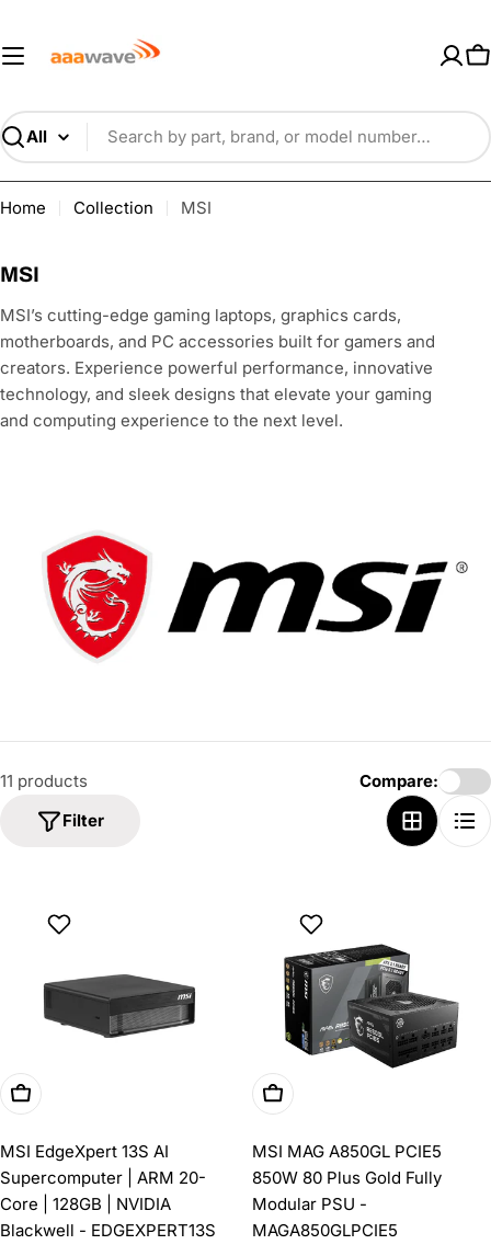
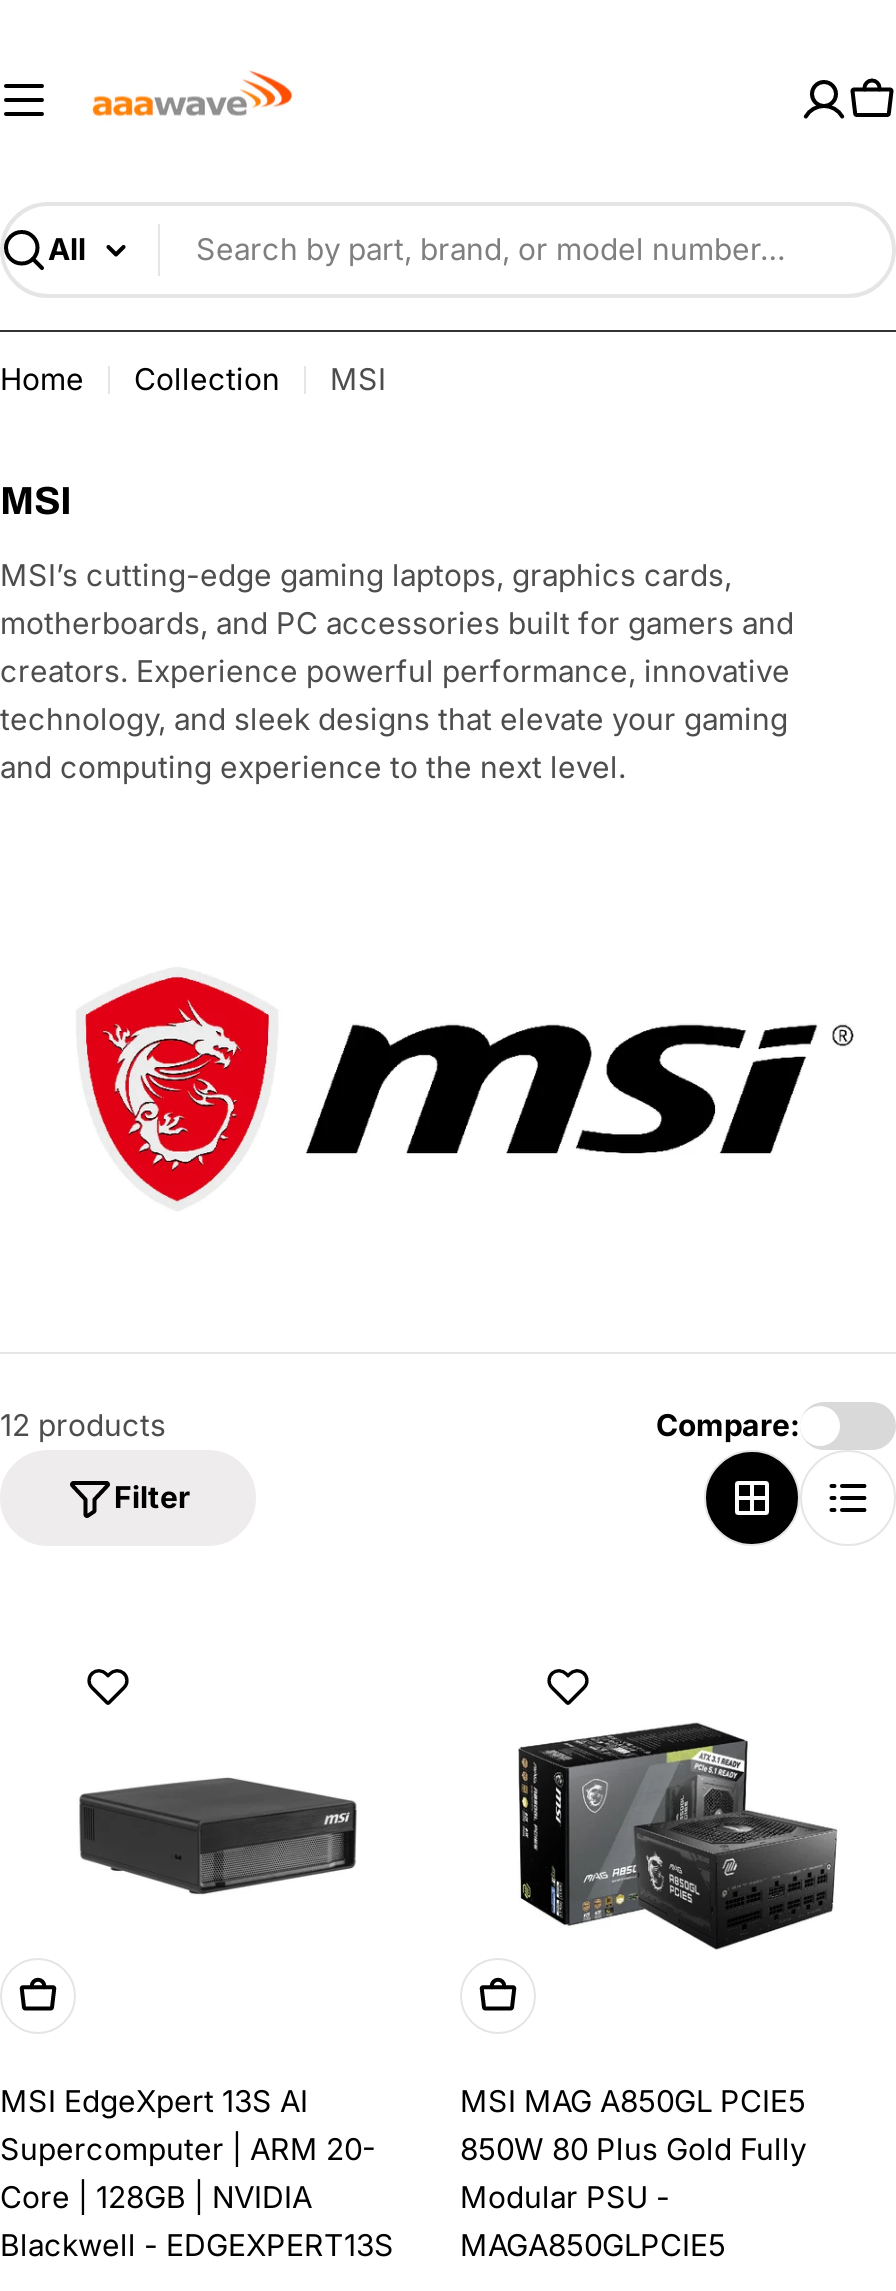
- 11 products
+ 12 products
